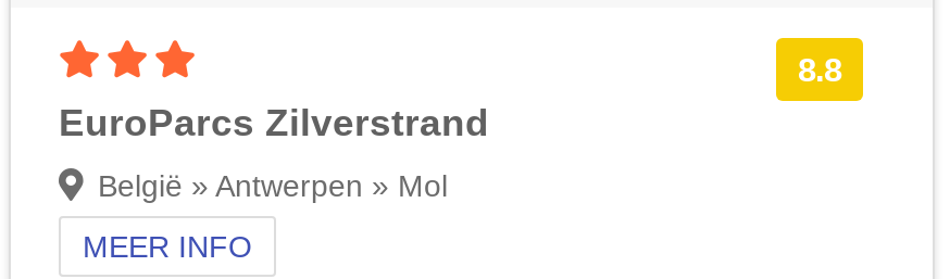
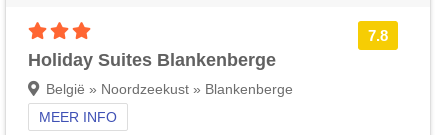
- 8.8
+ 7.8

- EuroParcs Zilverstrand
+ Holiday Suites Blankenberge

- België » Antwerpen » Mol
+ België » Noordzeekust » Blankenberge
